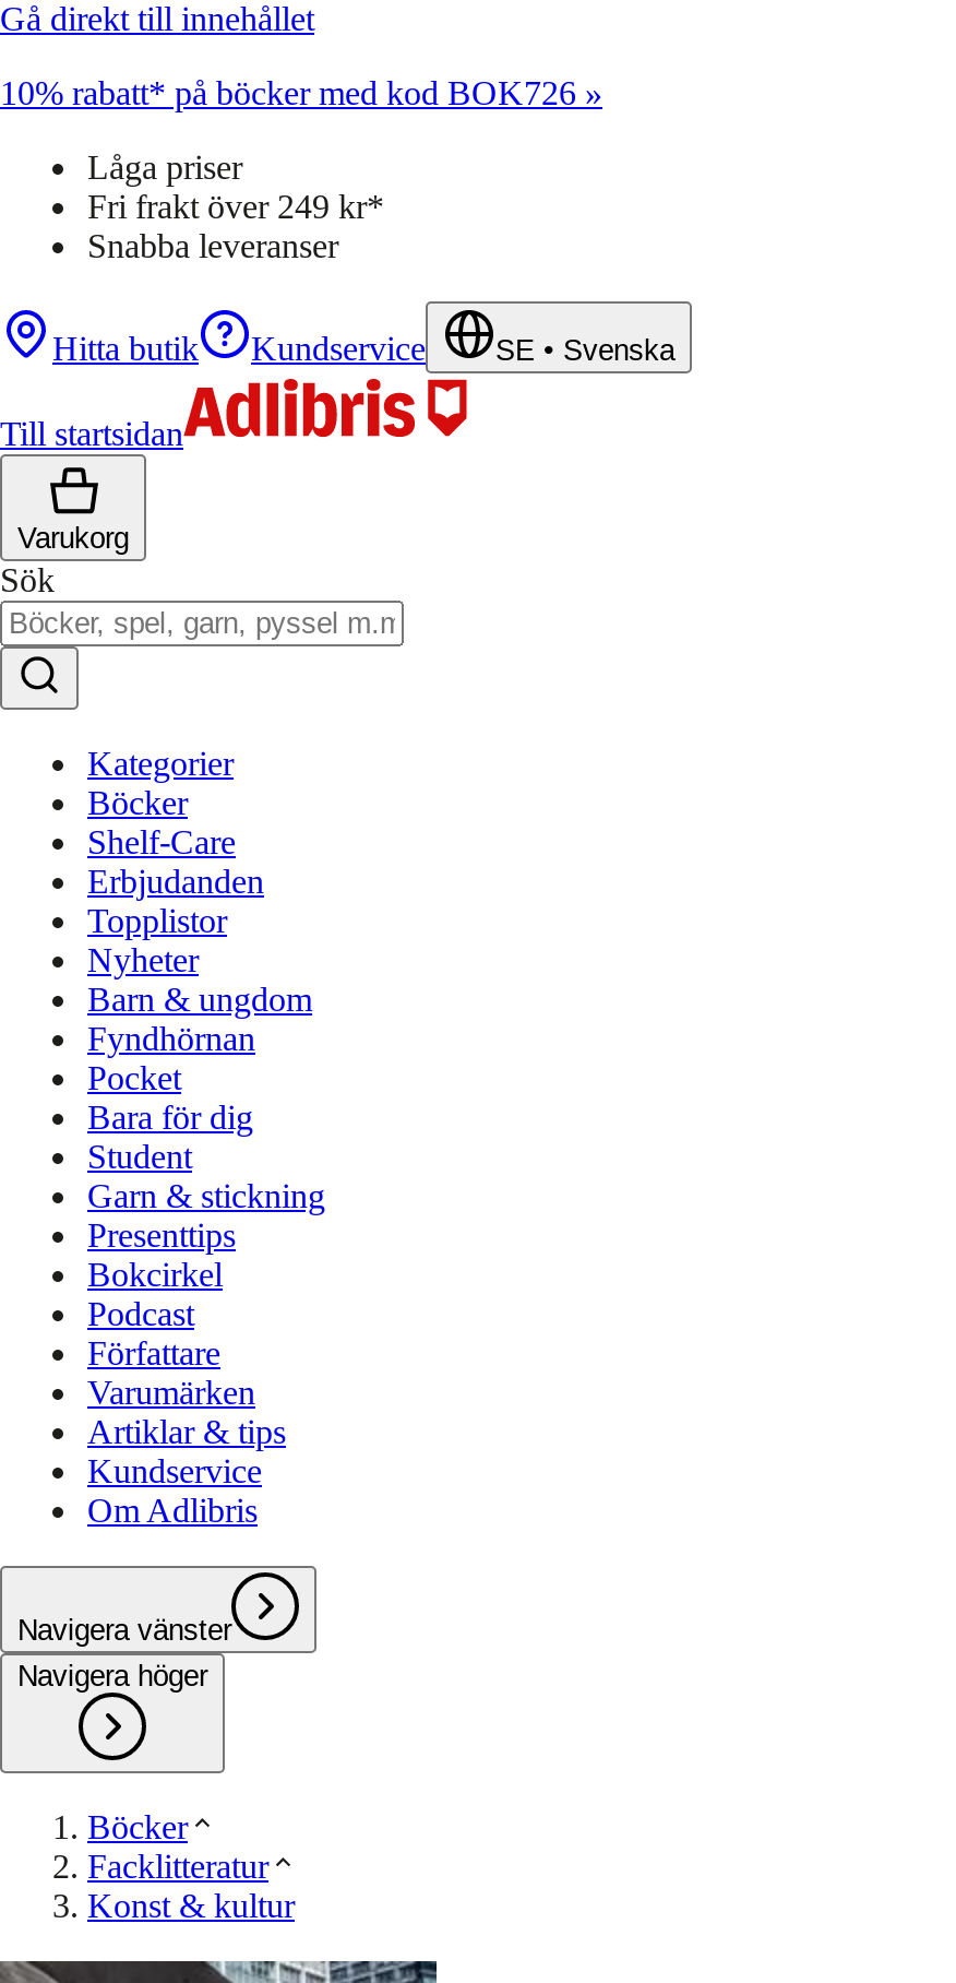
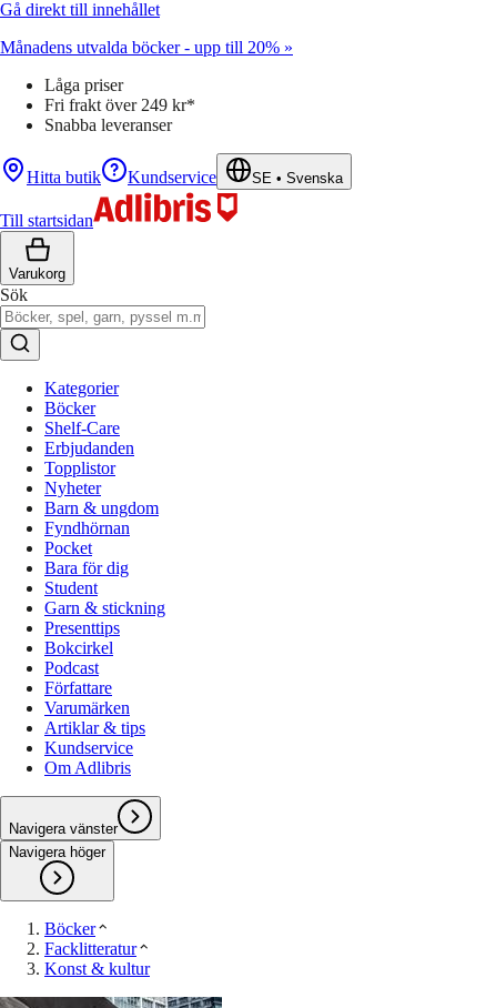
- 10% rabatt* på böcker med kod BOK726 »
+ Månadens utvalda böcker - upp till 20% »
